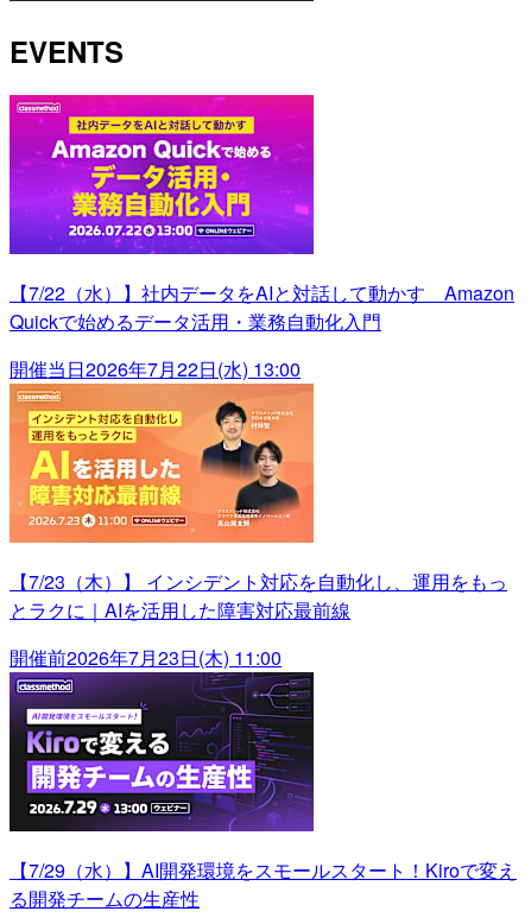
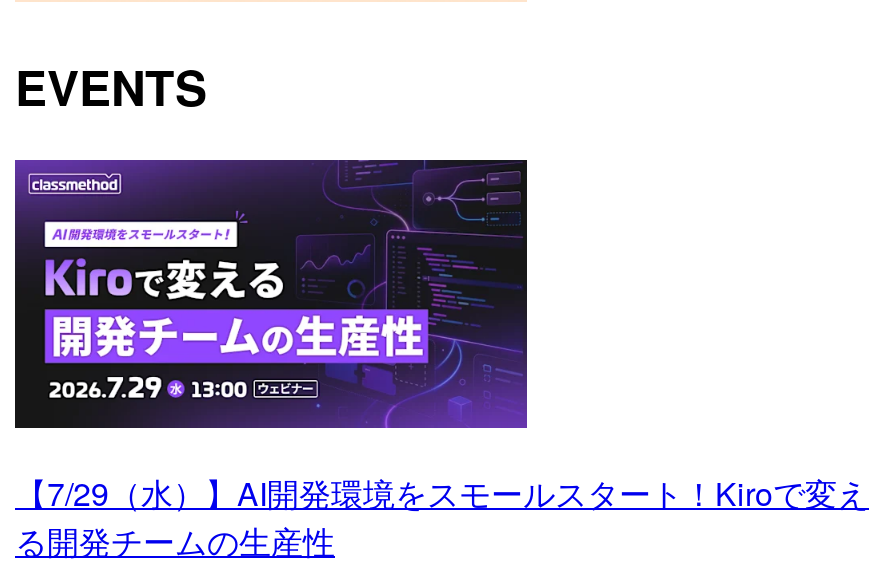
- [image]
- 【7/22（水）】社内データをAIと対話して動かす Amazon
- Quickで始めるデータ活用・業務自動化入門
- 開催当日2026年7月22日(水) 13:00

- [image]
- 【7/23（木）】 インシデント対応を自動化し、運用をもっ
- とラクに｜AIを活用した障害対応最前線
- 開催前2026年7月23日(木) 11:00
